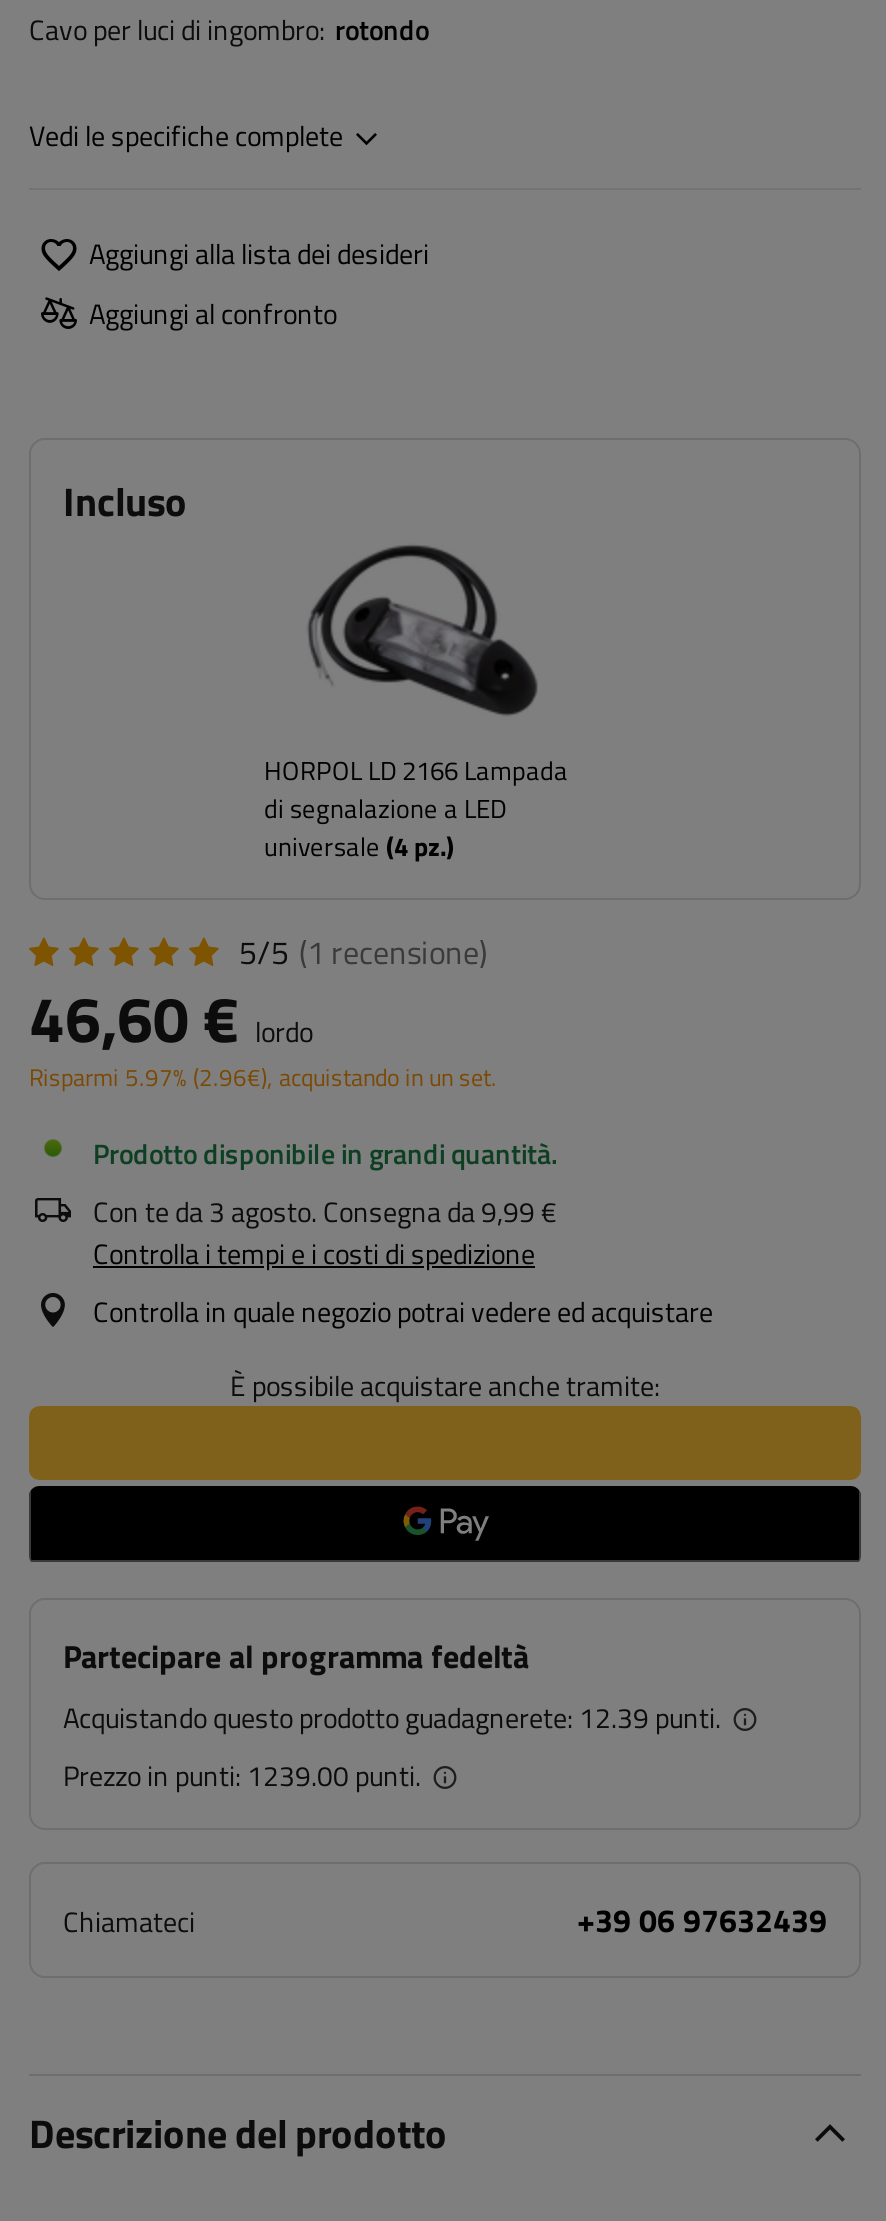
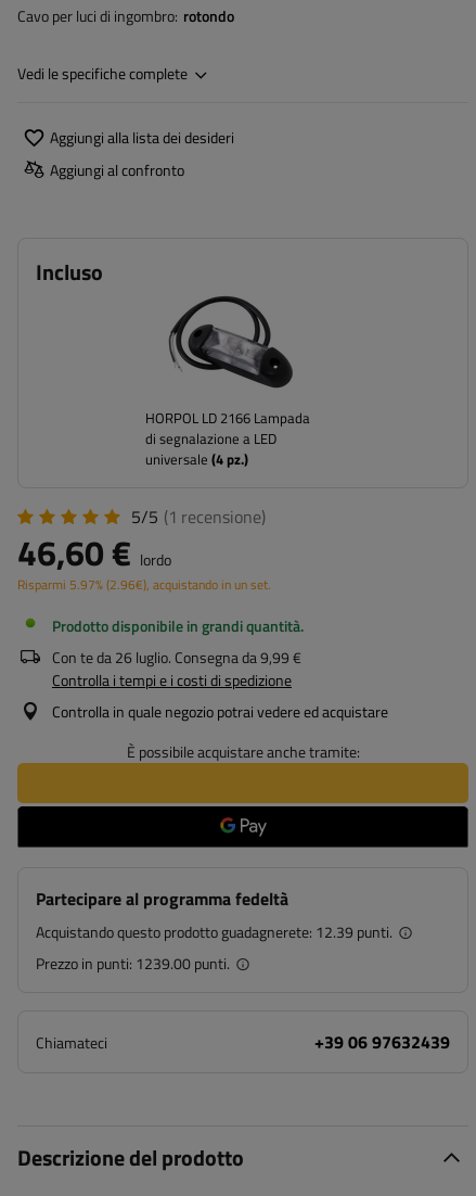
- Con te da 3 agosto. Consegna da 9,99 €
+ Con te da 26 luglio. Consegna da 9,99 €
